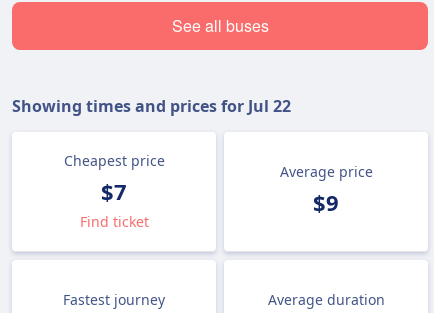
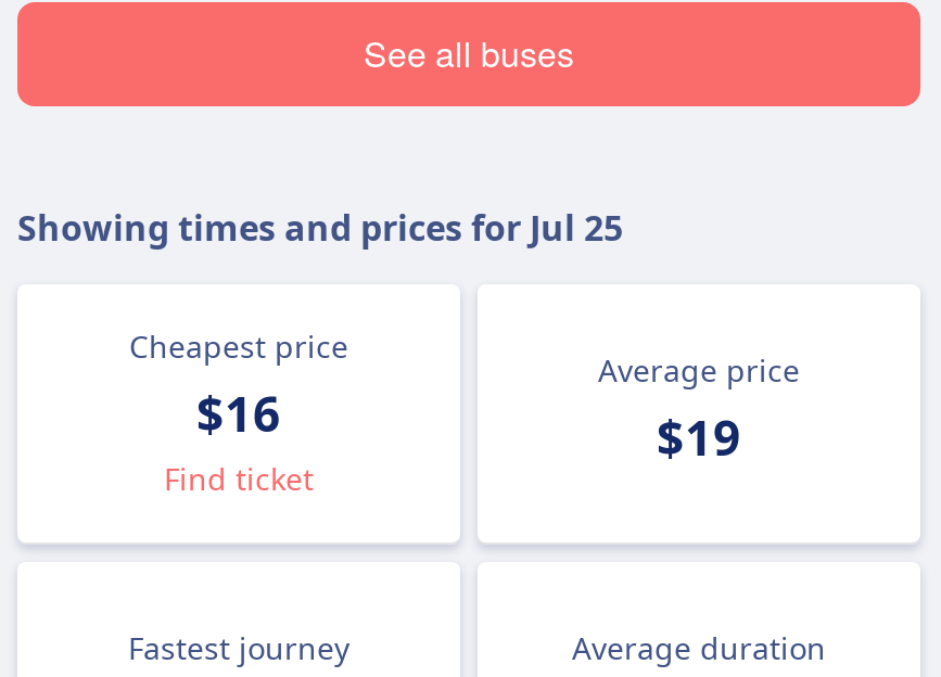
- Showing times and prices for Jul 22
+ Showing times and prices for Jul 25

- $7
+ $16

- $9
+ $19
